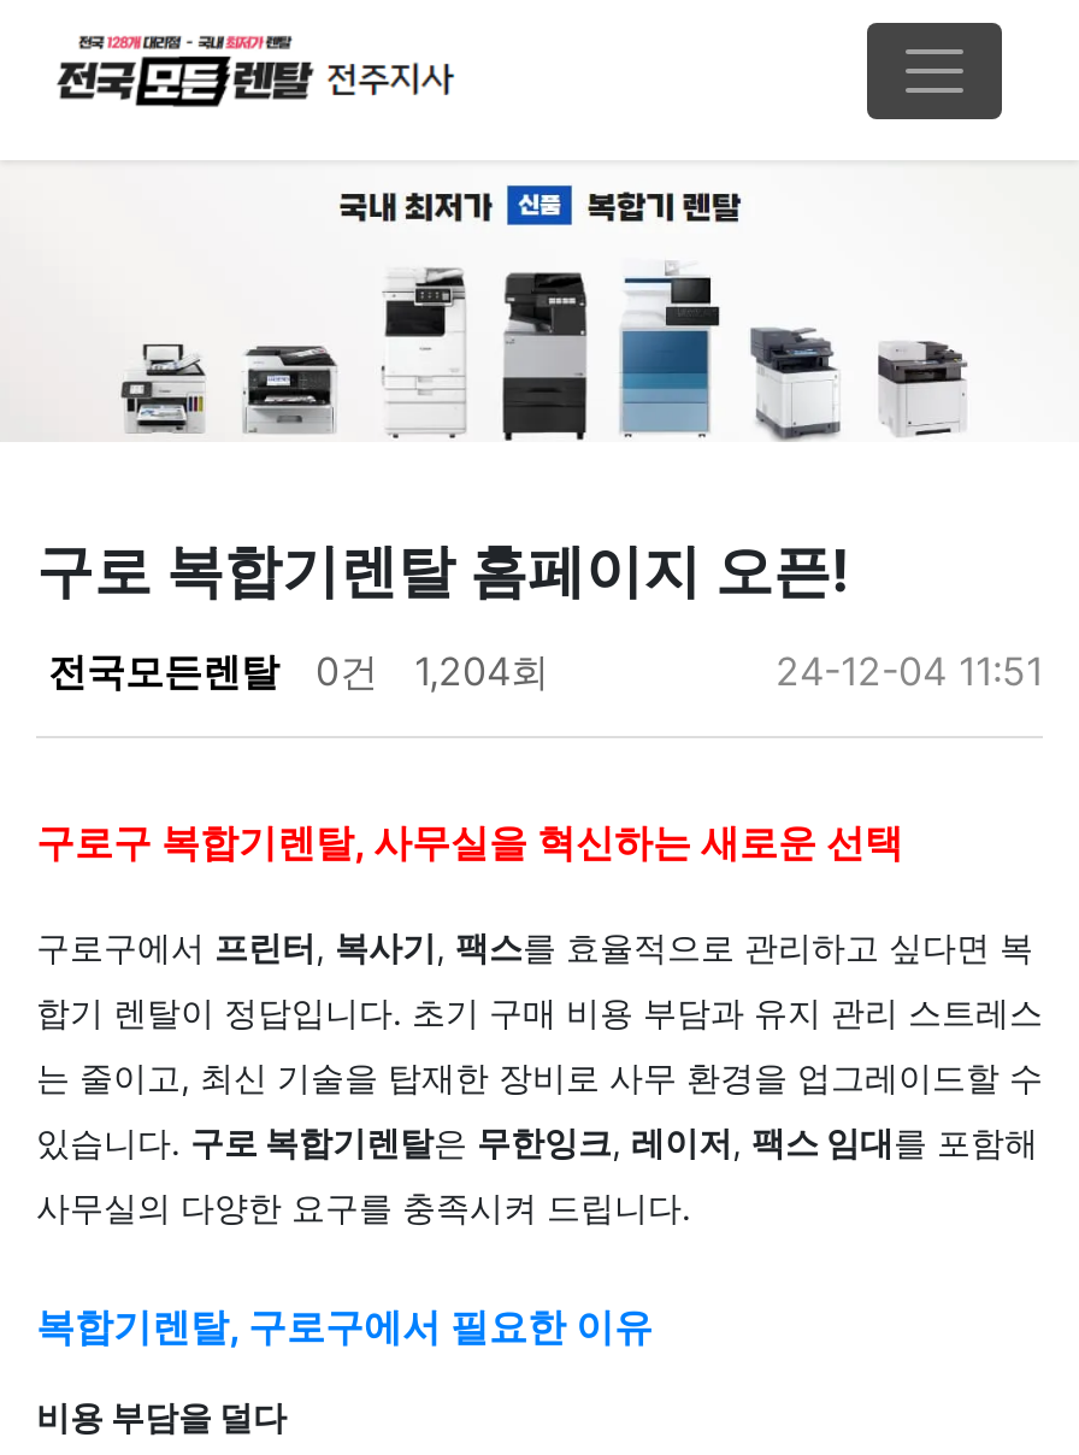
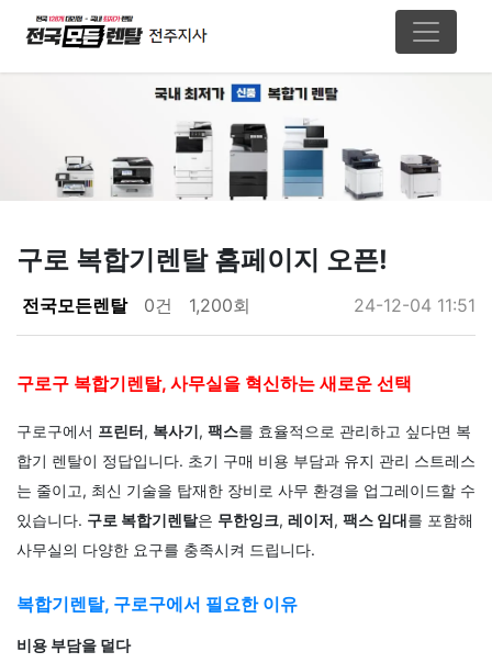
- 1,204회
+ 1,200회
